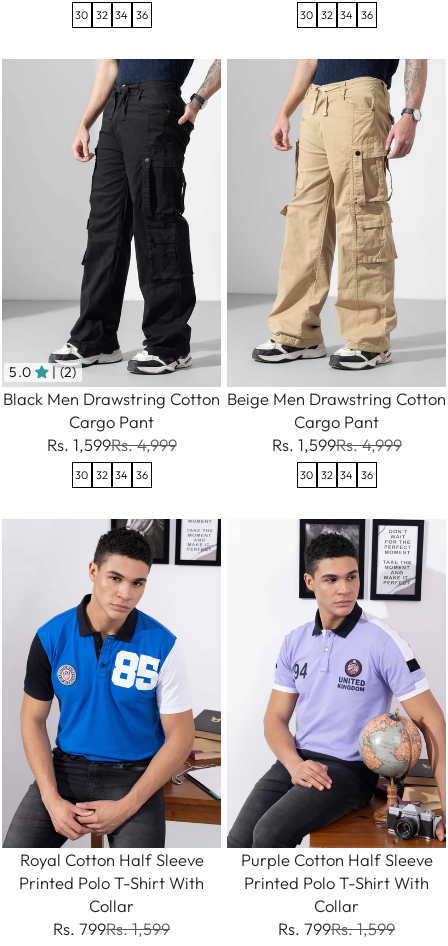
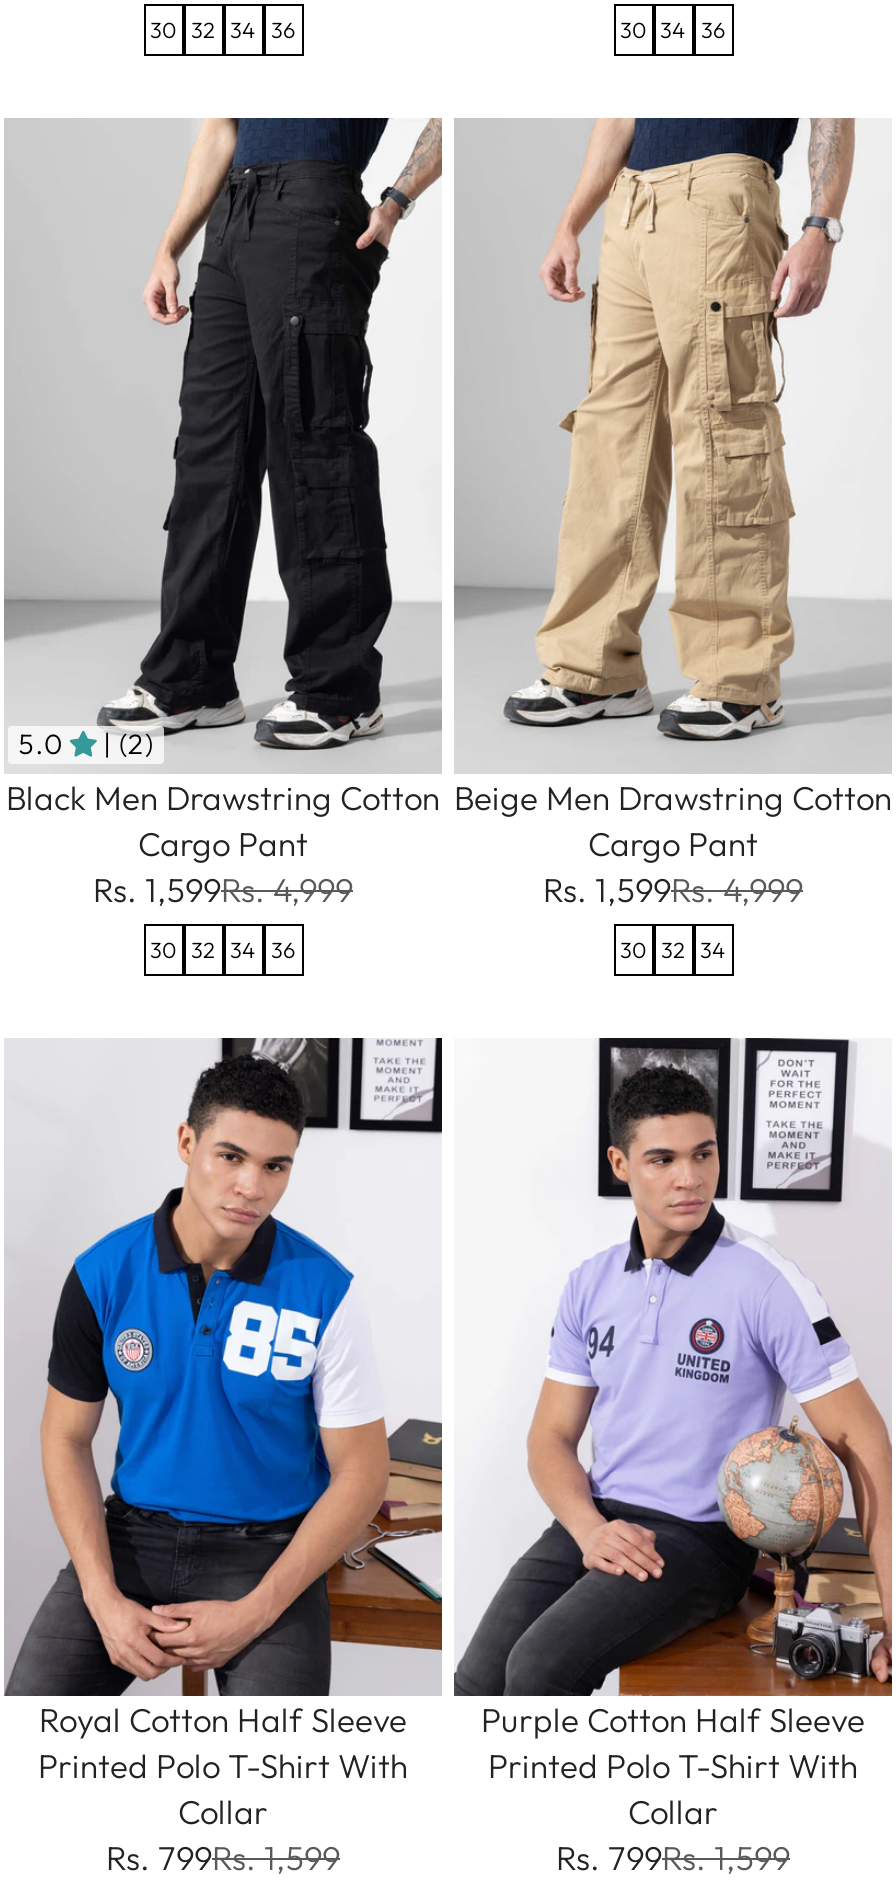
- 30 32 34 36
+ 30 34 36

- 30 32 34 36
+ 30 32 34
